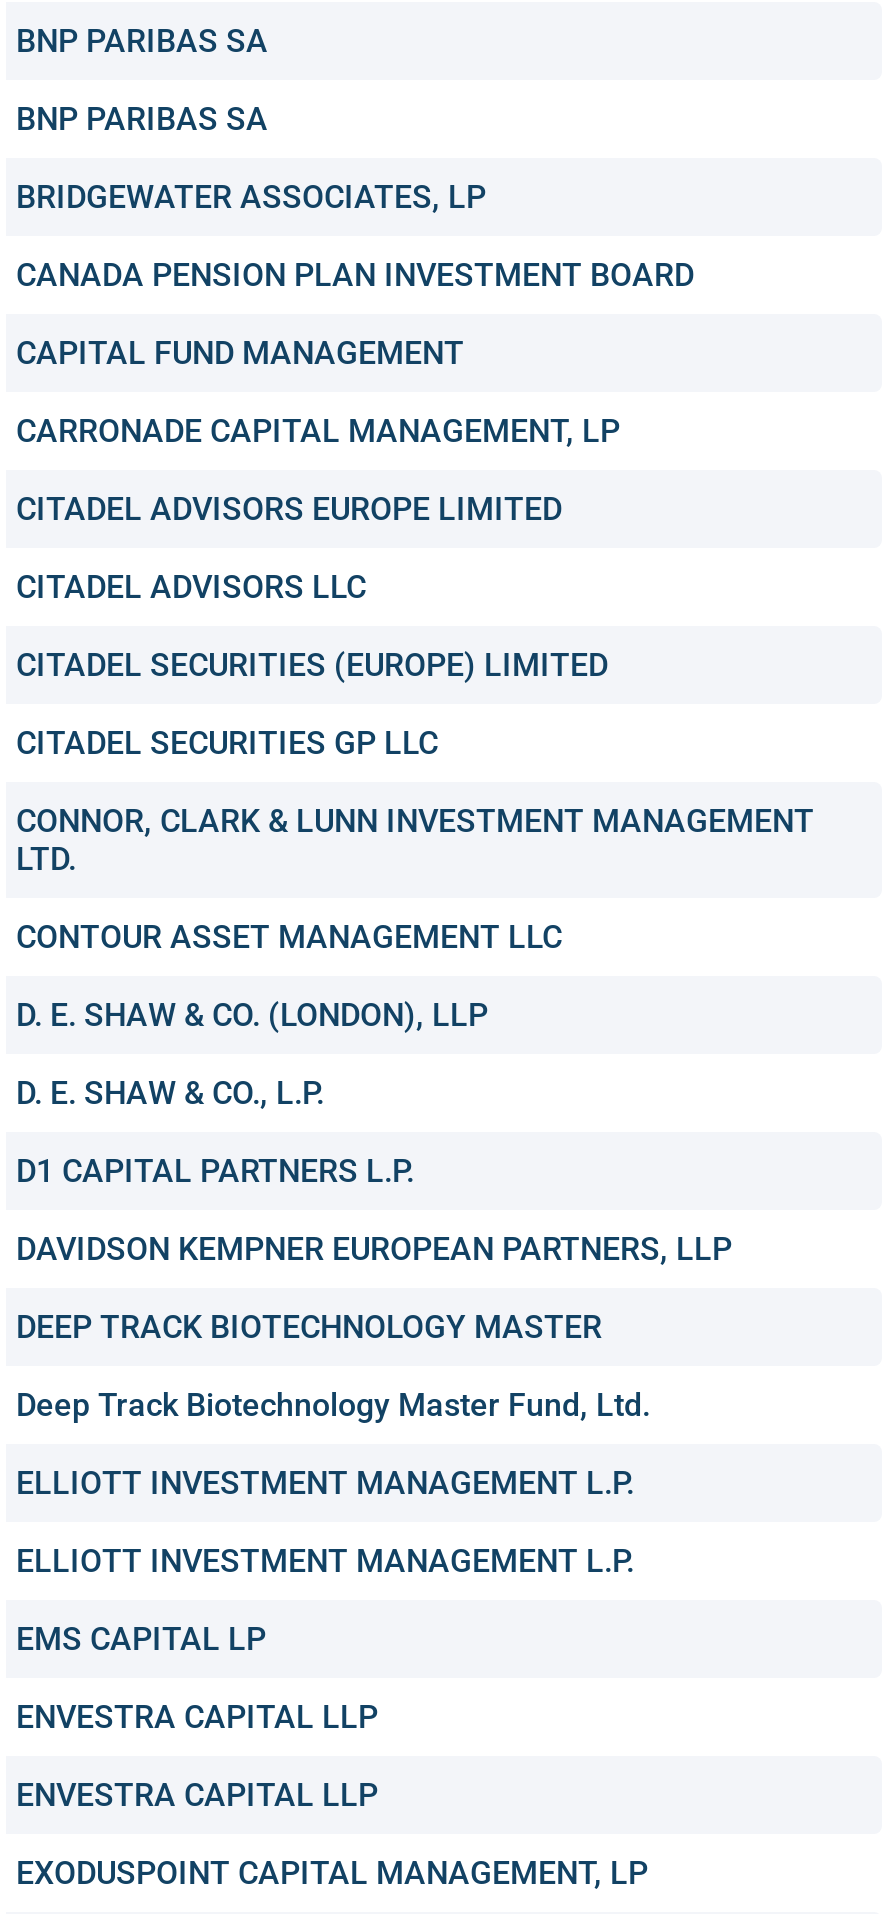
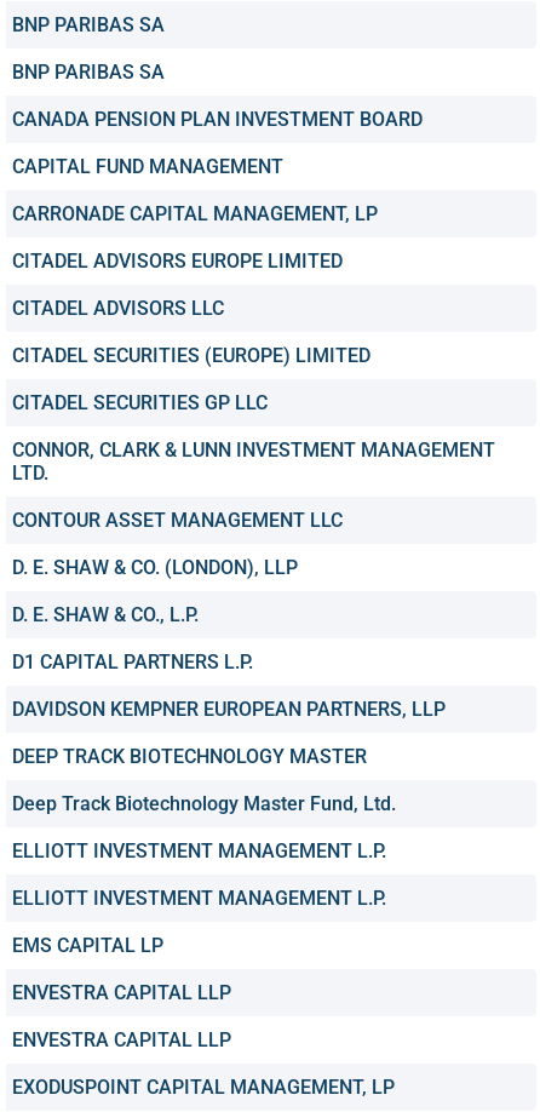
- BRIDGEWATER ASSOCIATES, LP
